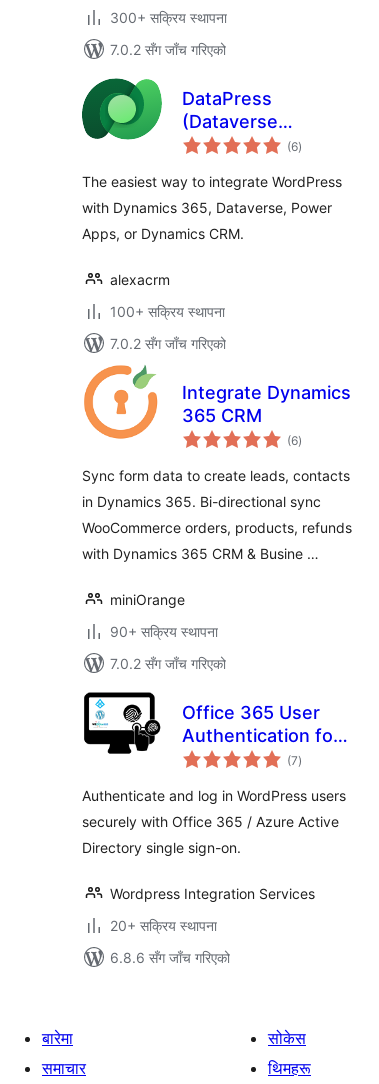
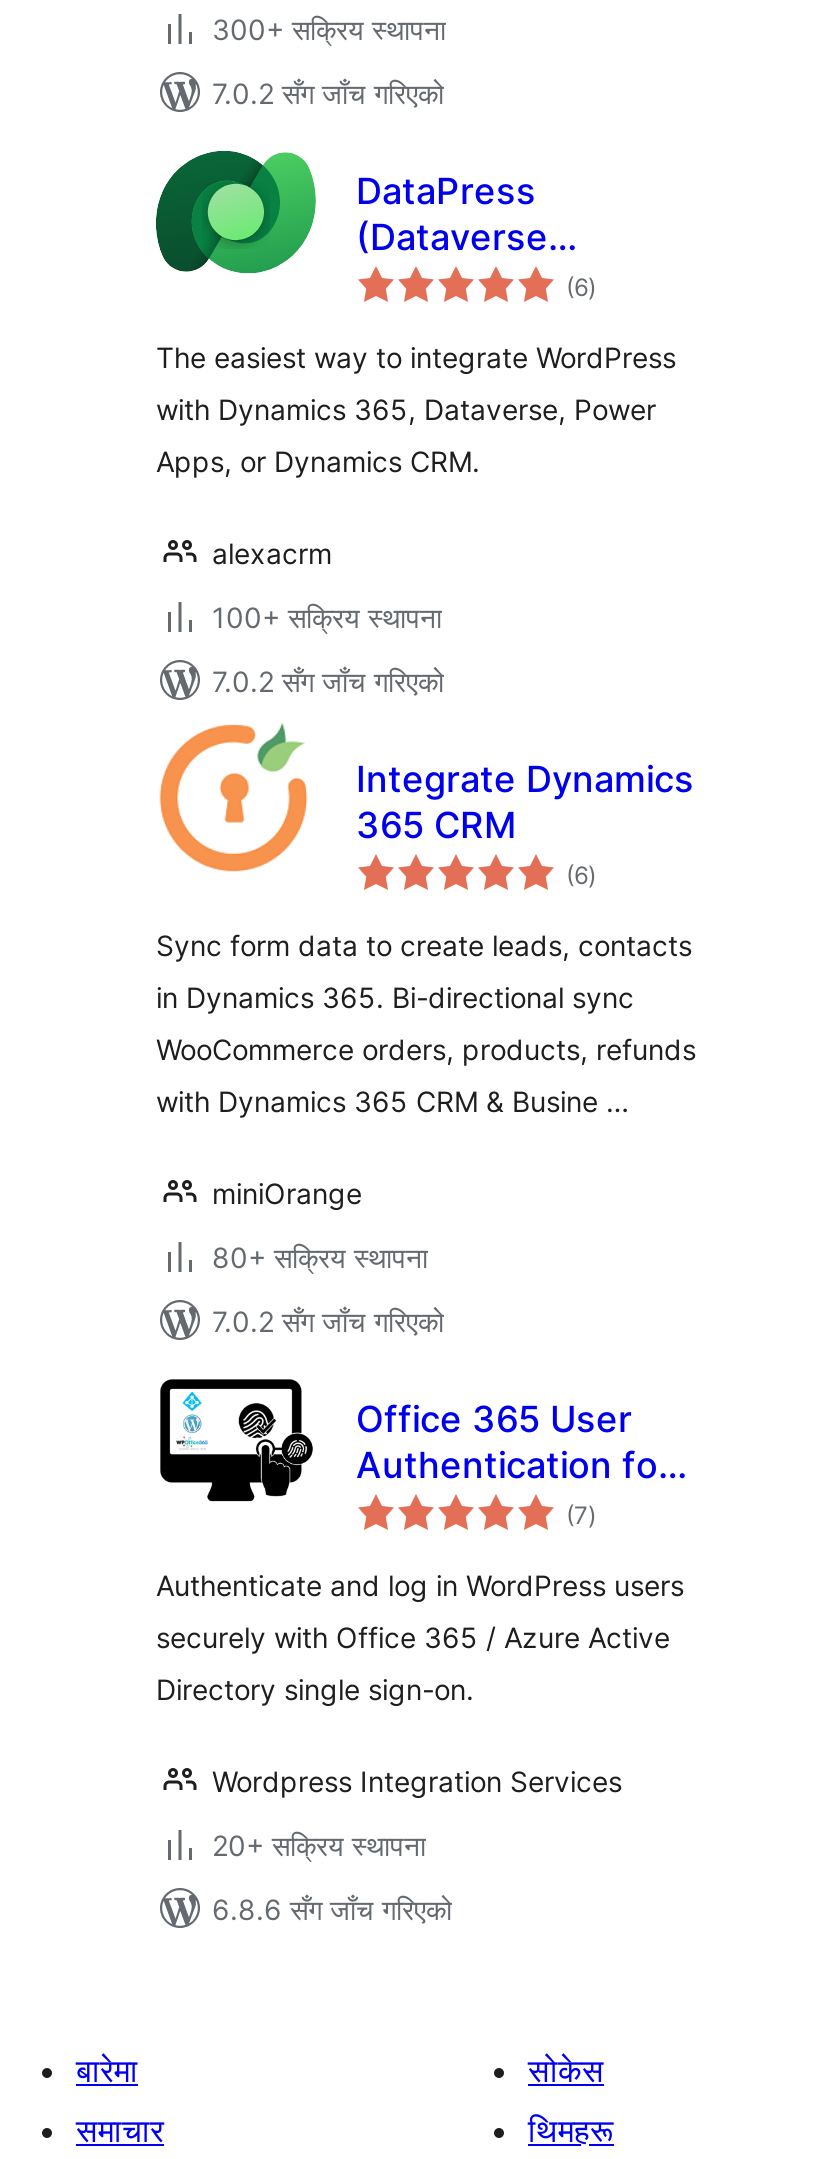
- 90+ सक्रिय स्थापना
+ 80+ सक्रिय स्थापना
